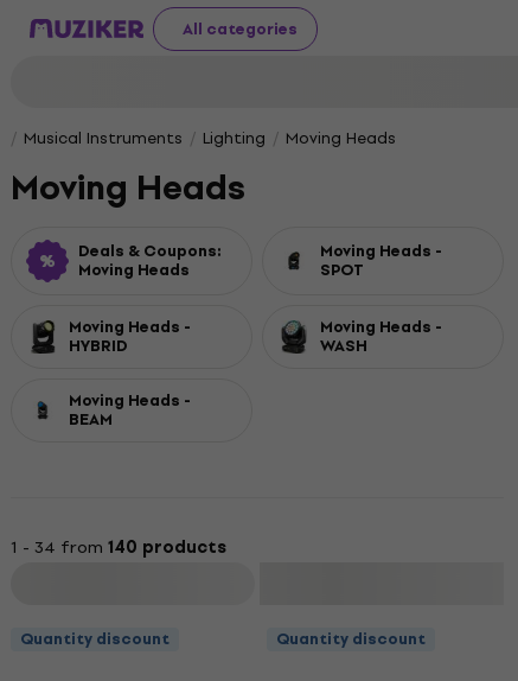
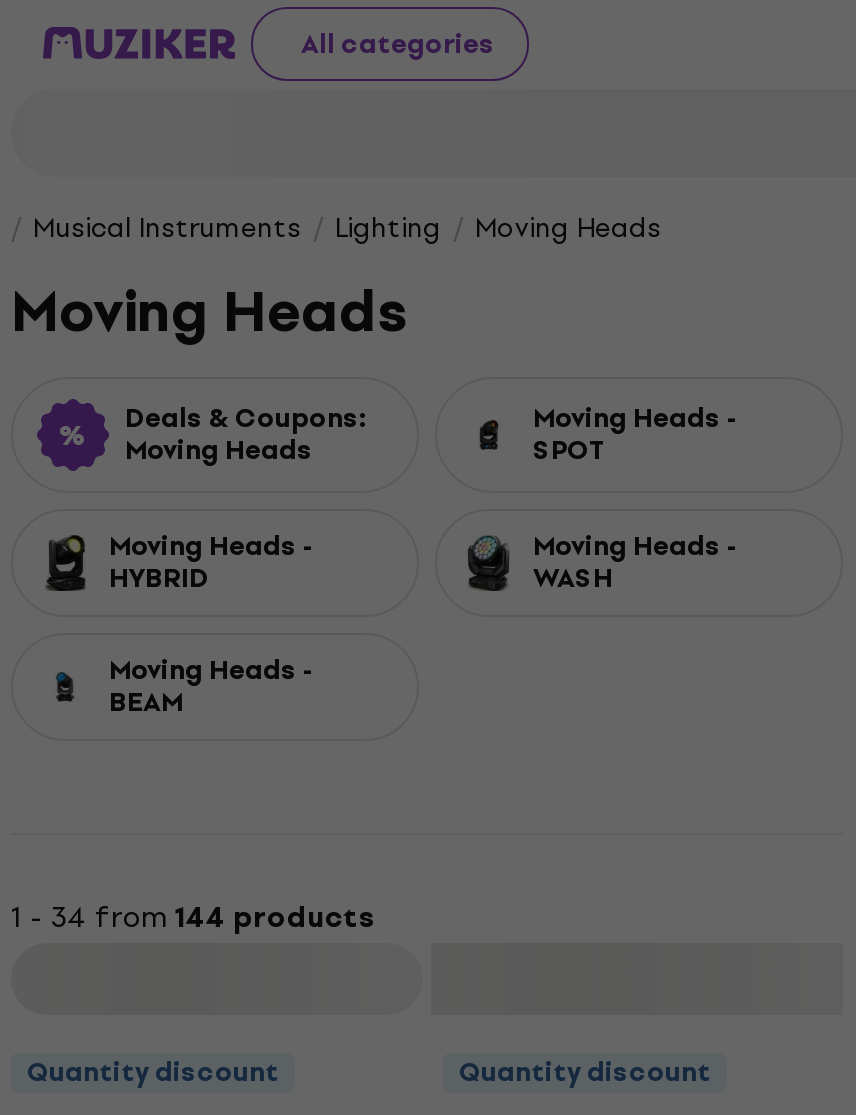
- 1 - 34 from 140 products
+ 1 - 34 from 144 products
